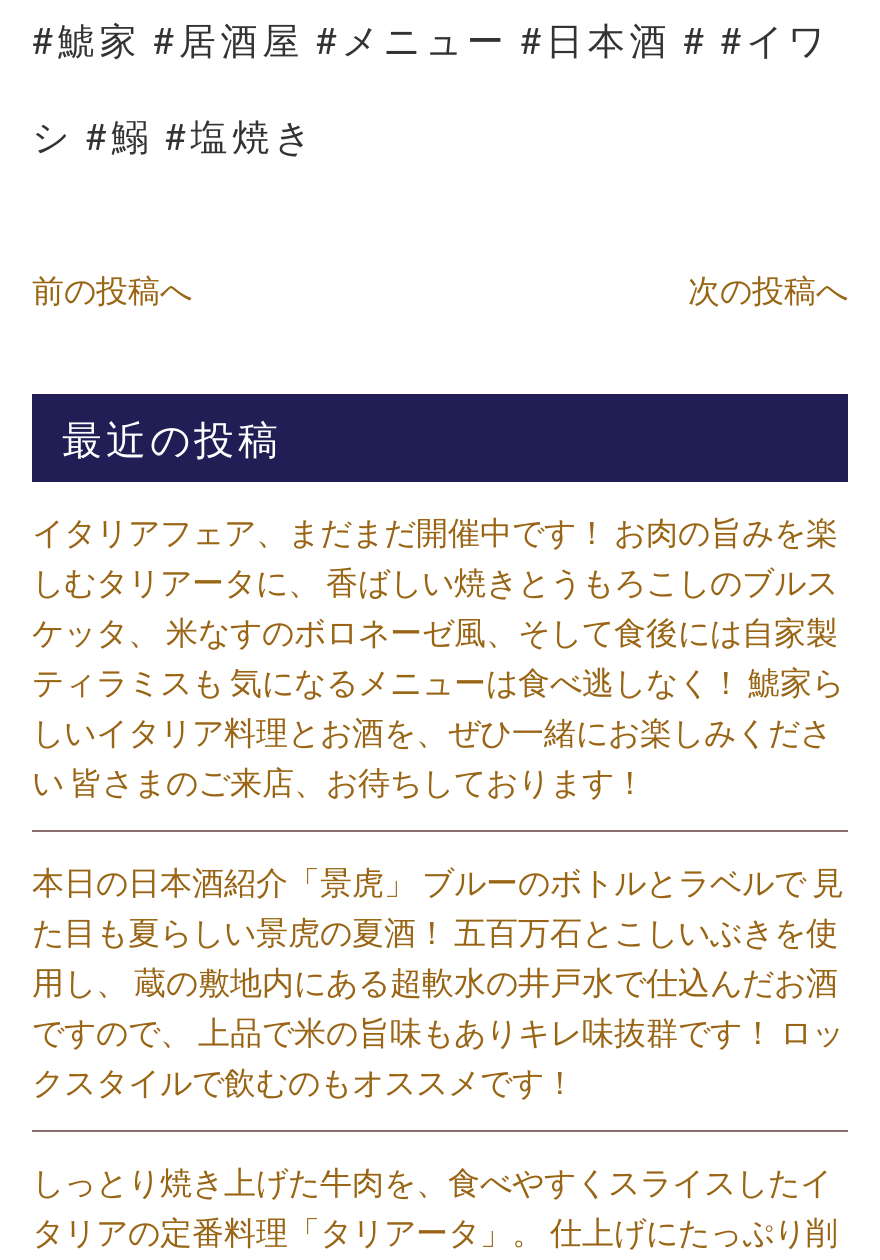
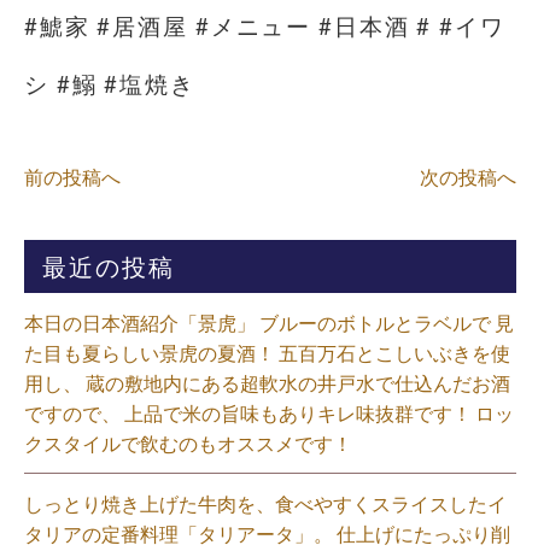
- イタリアフェア、まだまだ開催中です！ お肉の旨みを楽
- しむタリアータに、 香ばしい焼きとうもろこしのブルス
- ケッタ、 米なすのボロネーゼ風、そして食後には自家製
- ティラミスも 気になるメニューは食べ逃しなく！ 鯱家ら
- しいイタリア料理とお酒を、ぜひ一緒にお楽しみくださ
- い 皆さまのご来店、お待ちしております！
